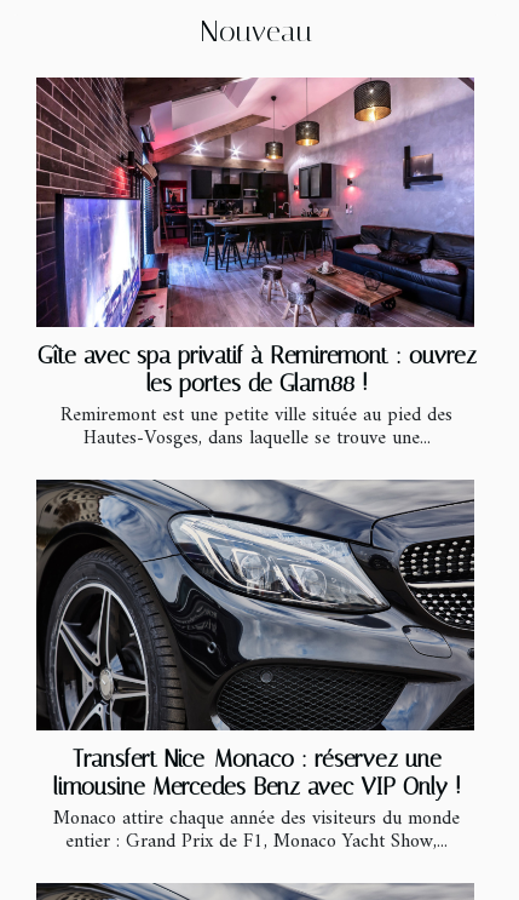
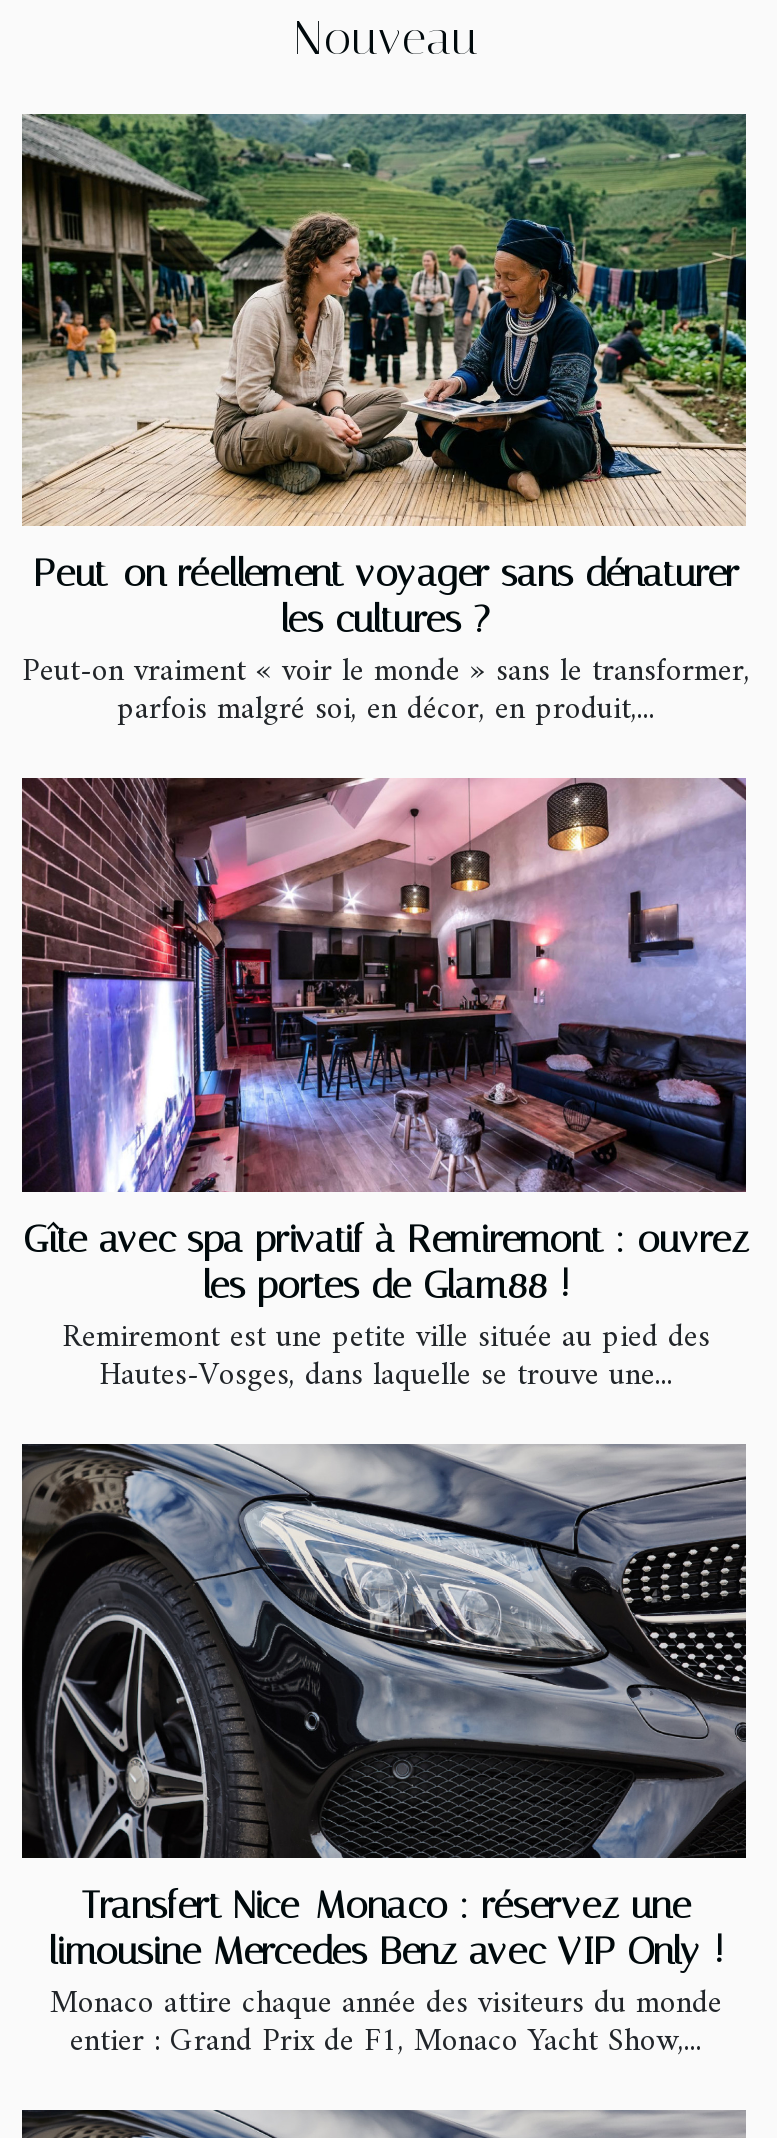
+ [image]
+ Peut-on réellement voyager sans dénaturer
+ les cultures ?
+ Peut-on vraiment « voir le monde » sans le transformer,
+ parfois malgré soi, en décor, en produit,...
